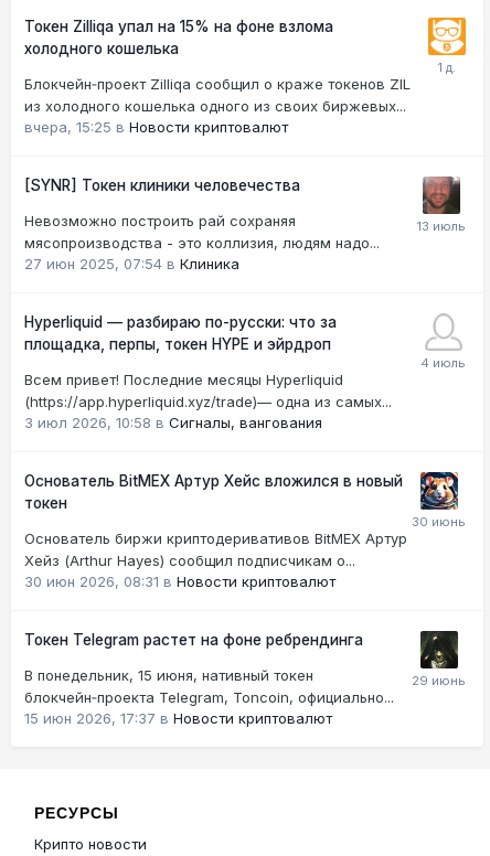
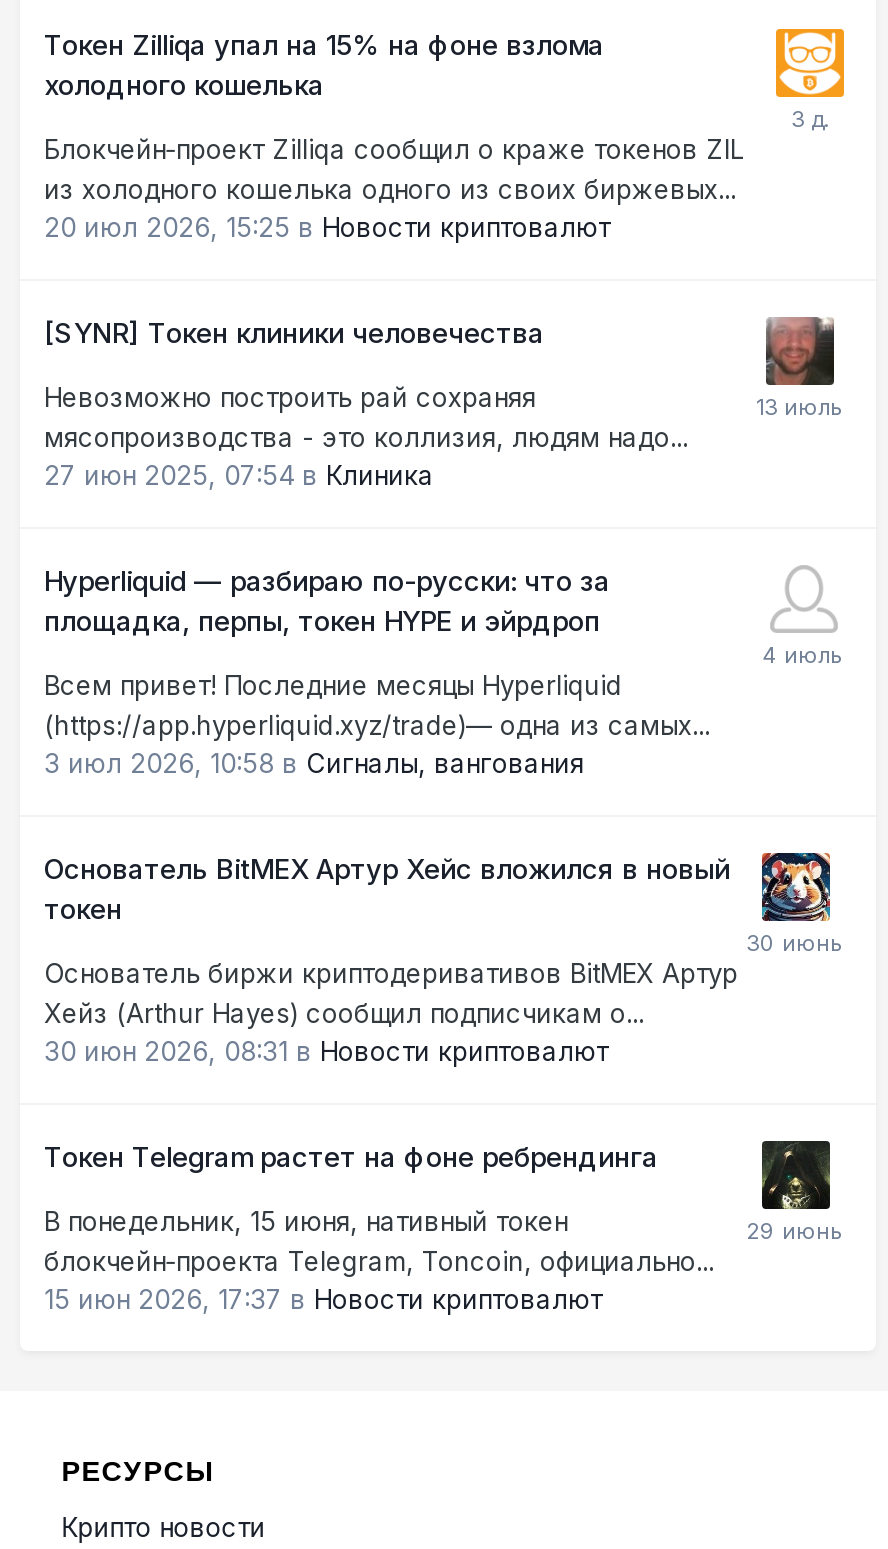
- вчера, 15:25 в Новости криптовалют
+ 20 июл 2026, 15:25 в Новости криптовалют
